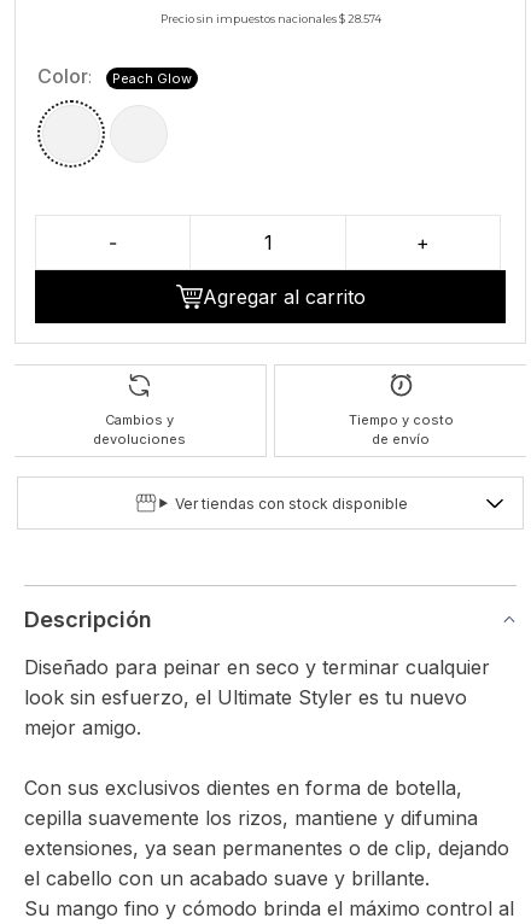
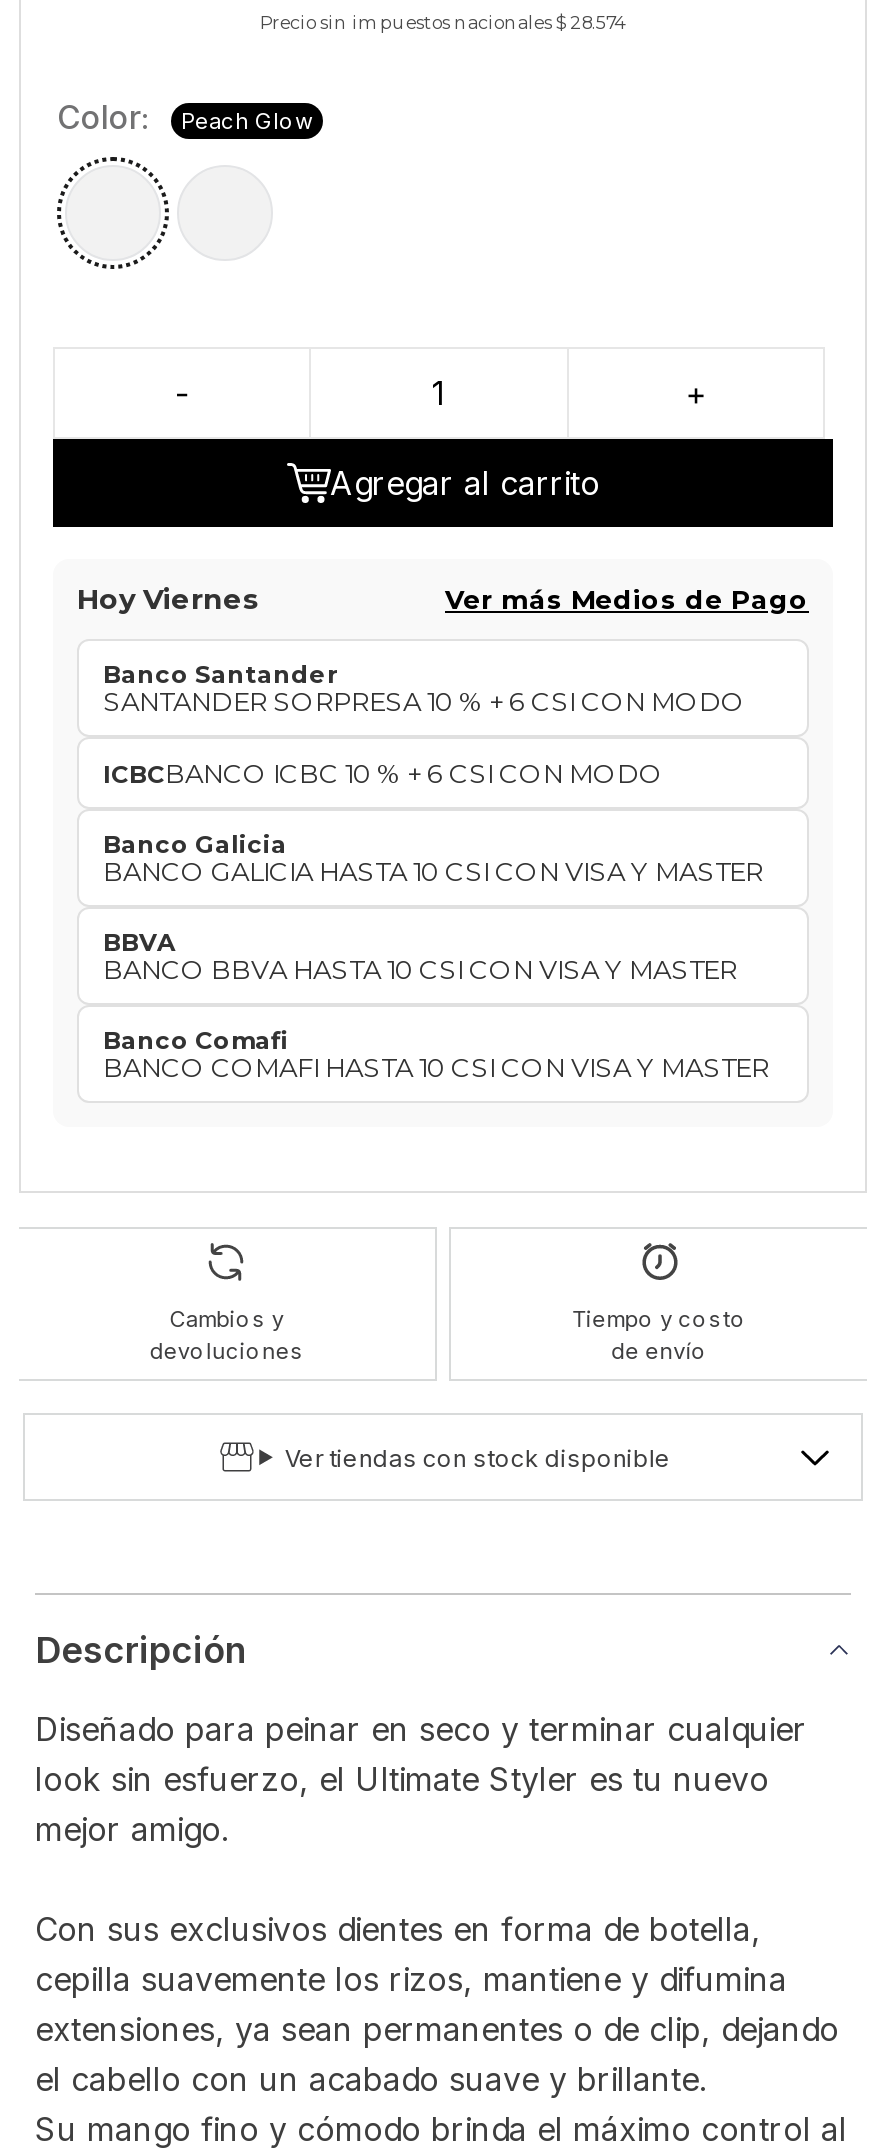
+ Hoy Viernes
+ Ver más Medios de Pago
+ Banco Santander
+ SANTANDER SORPRESA 10 % + 6 CSI CON MODO
+ ICBCBANCO ICBC 10 % + 6 CSI CON MODO
+ Banco Galicia
+ BANCO GALICIA HASTA 10 CSI CON VISA Y MASTER
+ BBVA
+ BANCO BBVA HASTA 10 CSI CON VISA Y MASTER
+ Banco Comafi
+ BANCO COMAFI HASTA 10 CSI CON VISA Y MASTER
